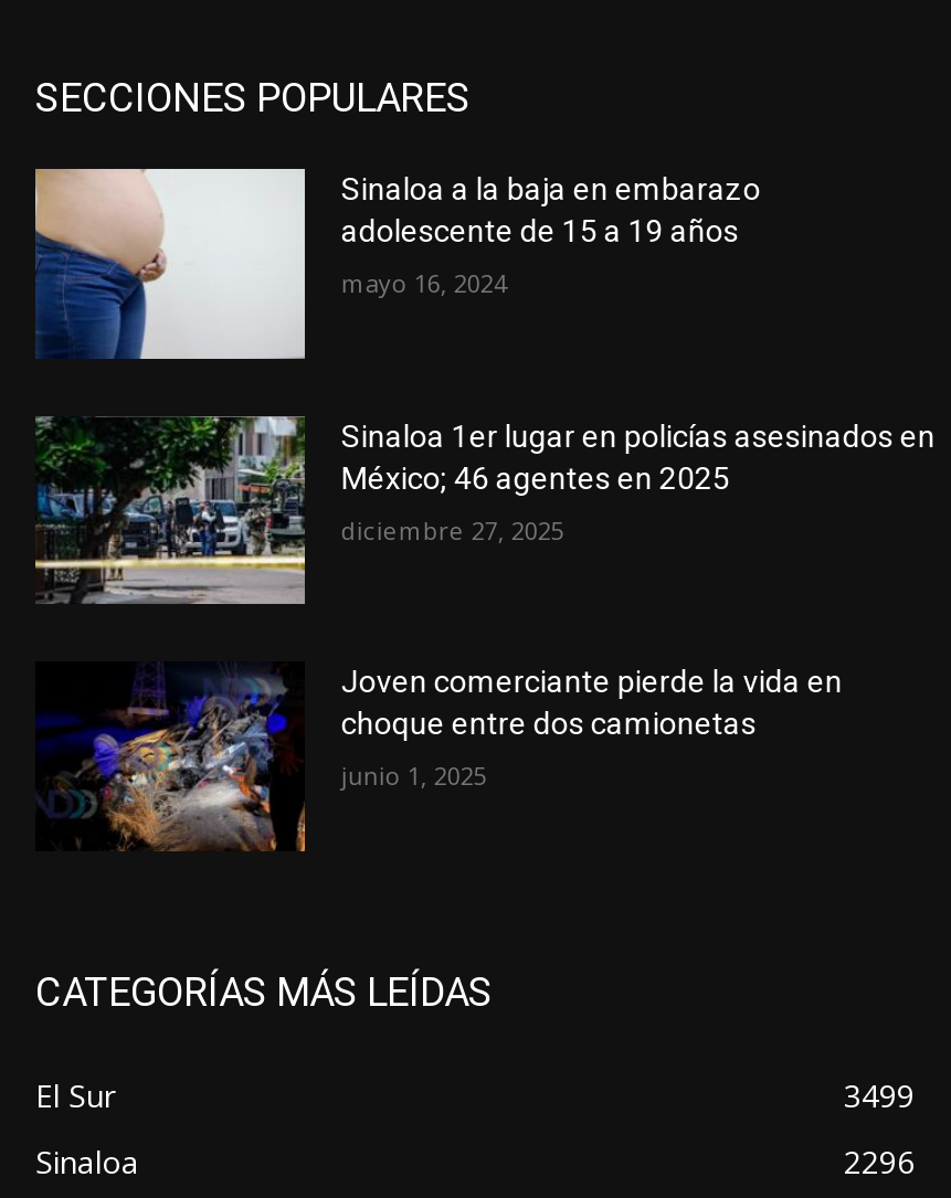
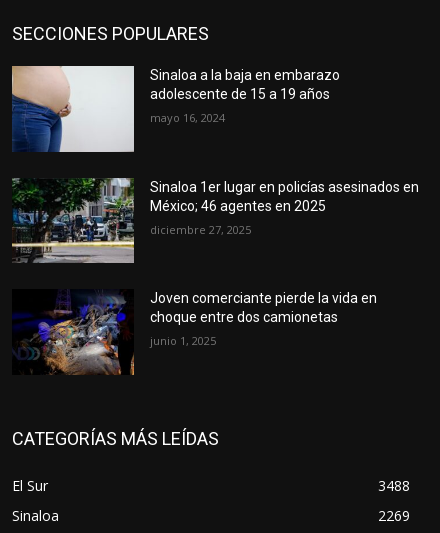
- 3499
+ 3488

- 2296
+ 2269
